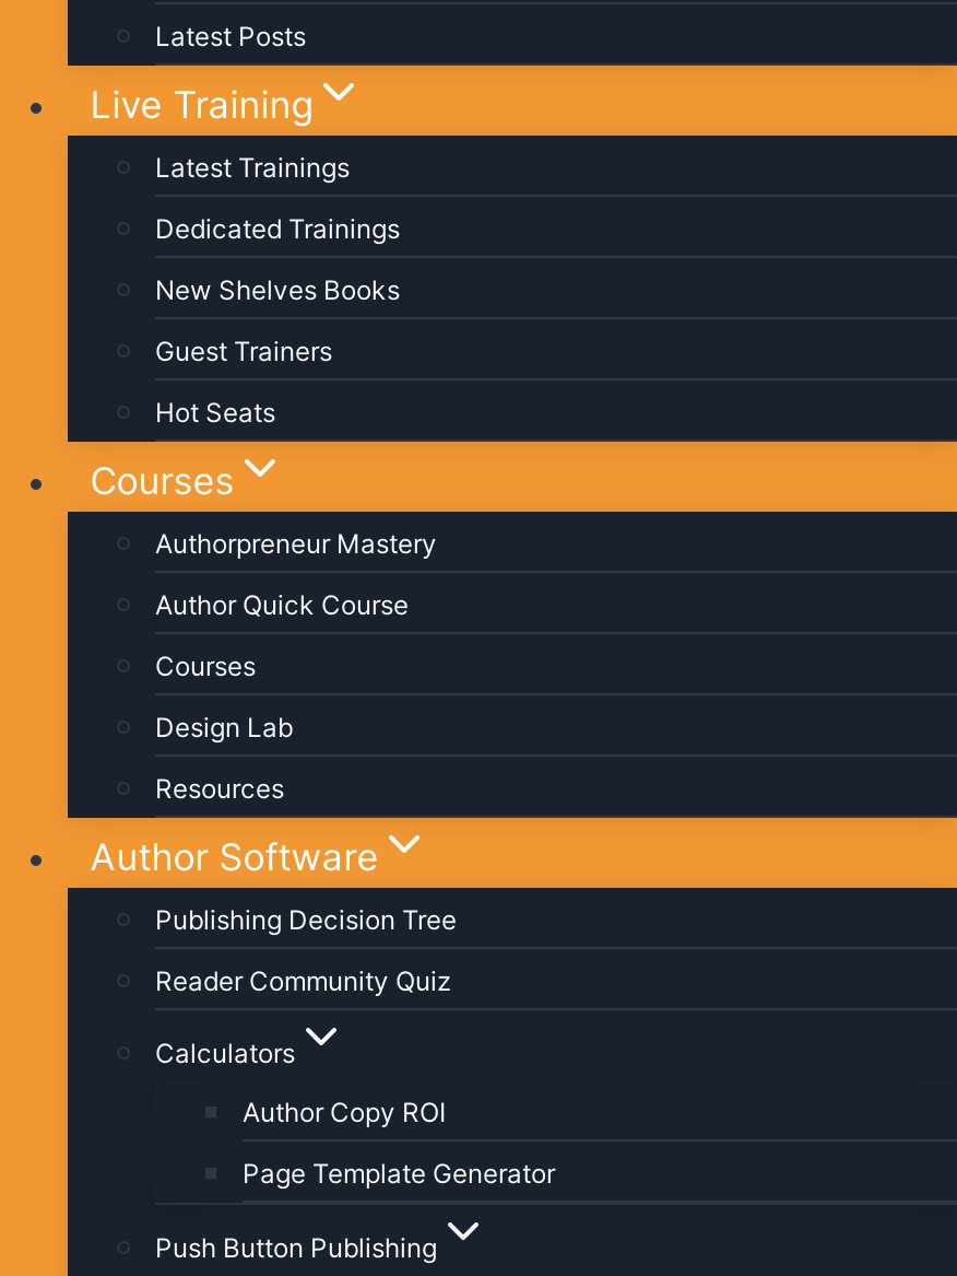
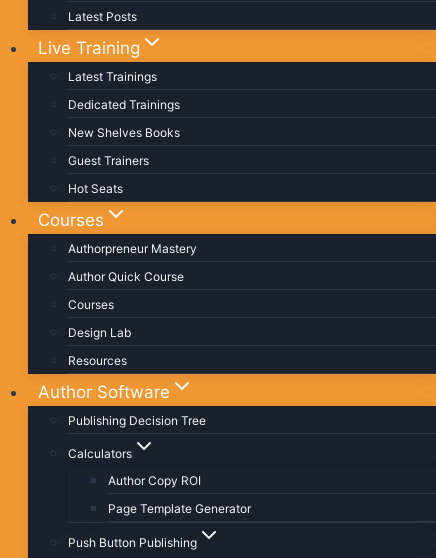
- Reader Community Quiz
